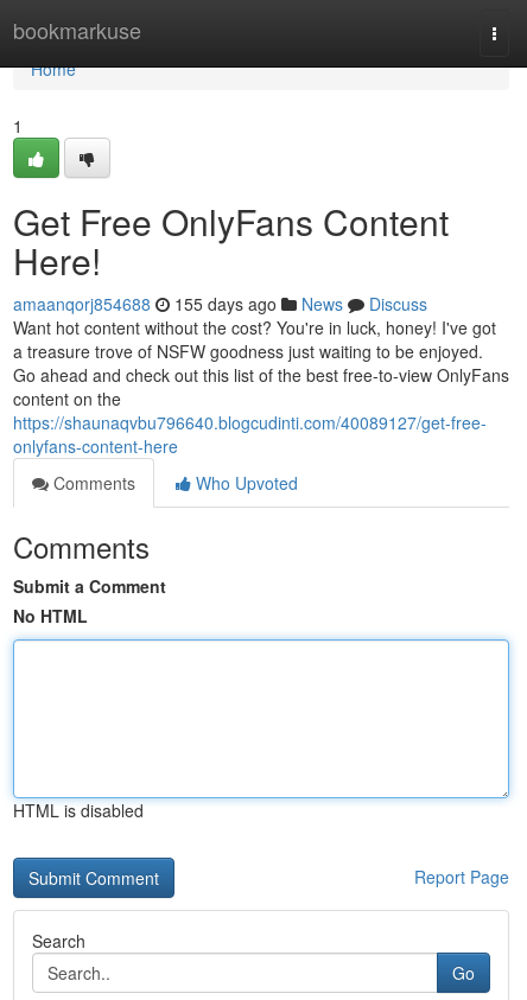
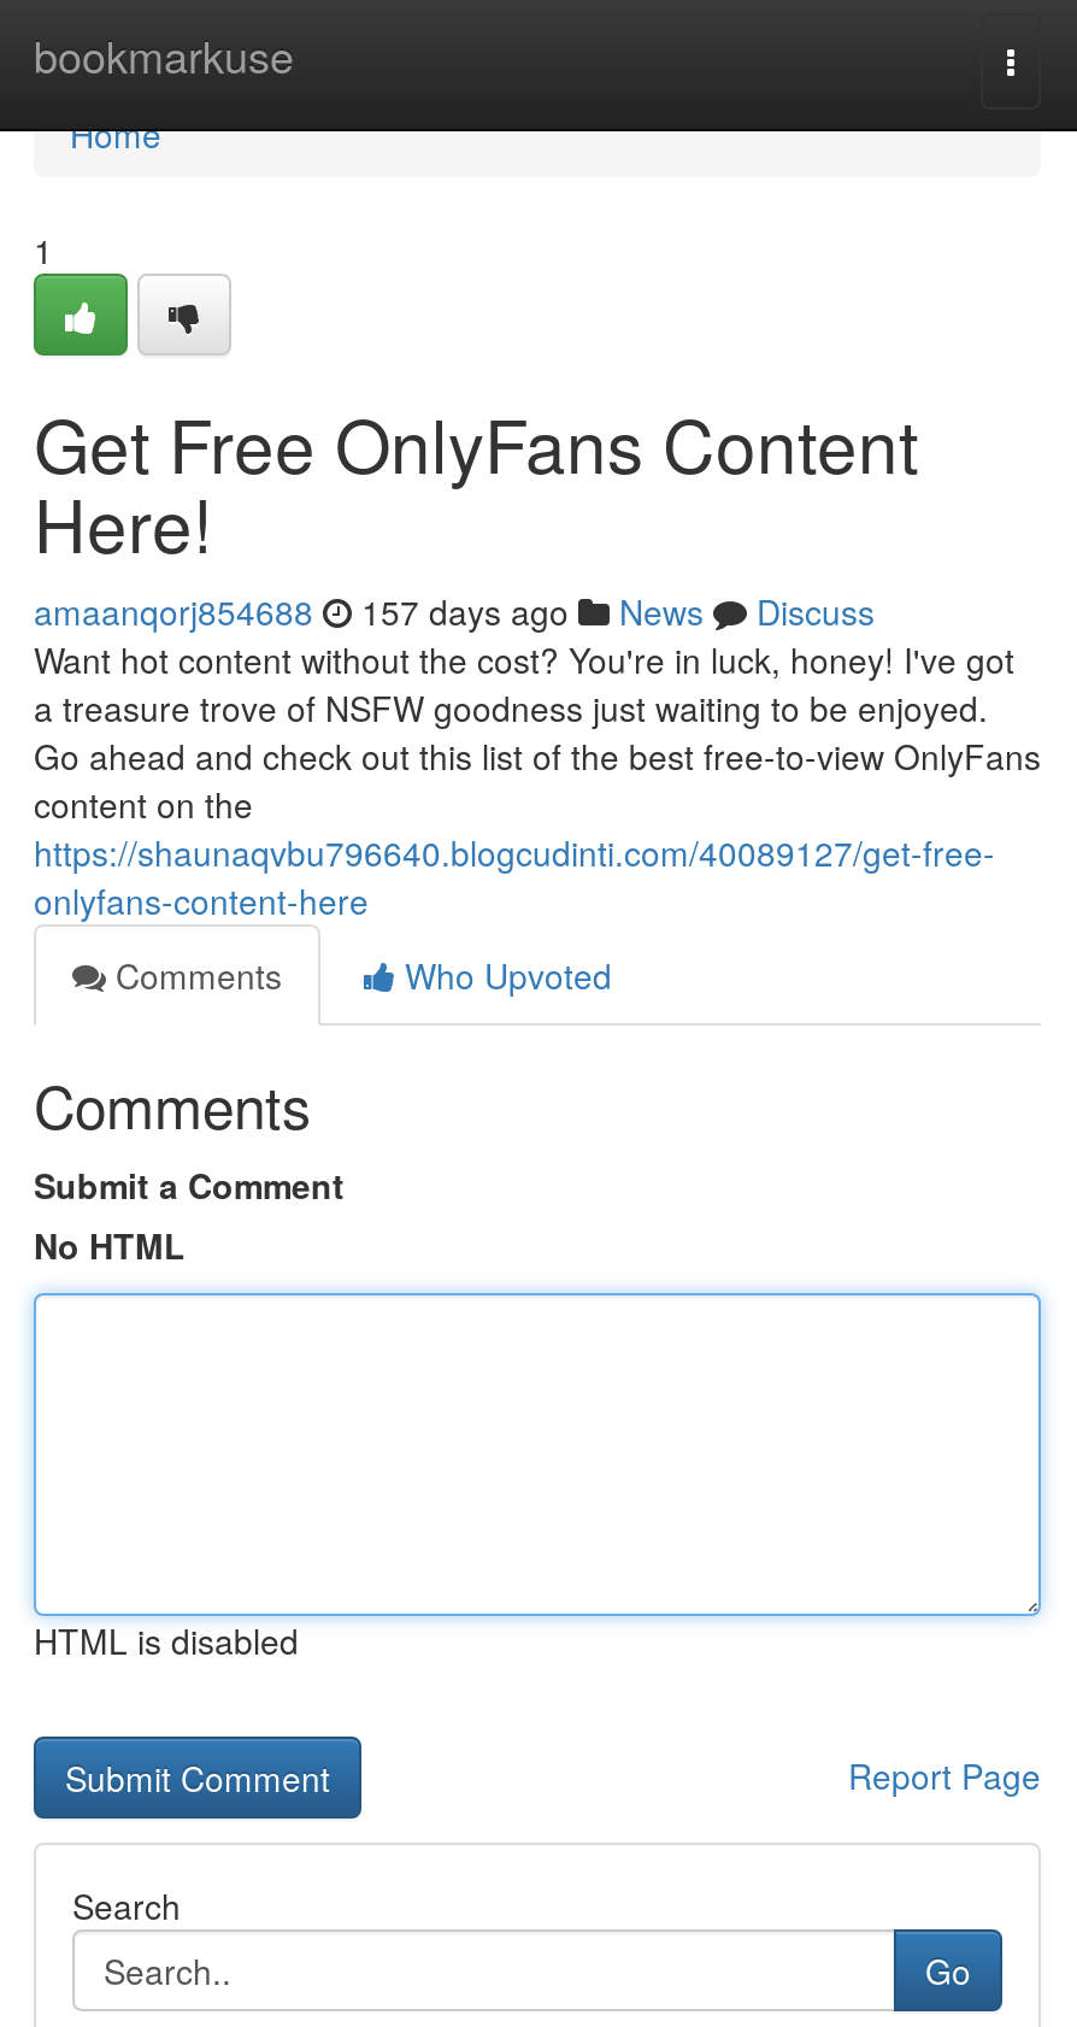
- amaanqorj854688 155 days ago News Discuss
+ amaanqorj854688 157 days ago News Discuss
